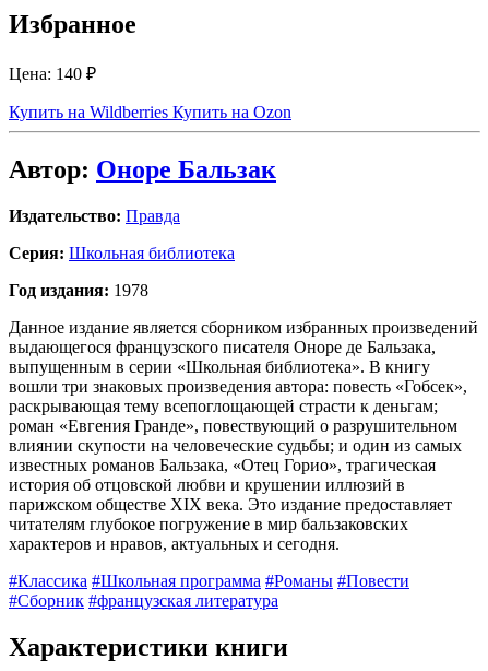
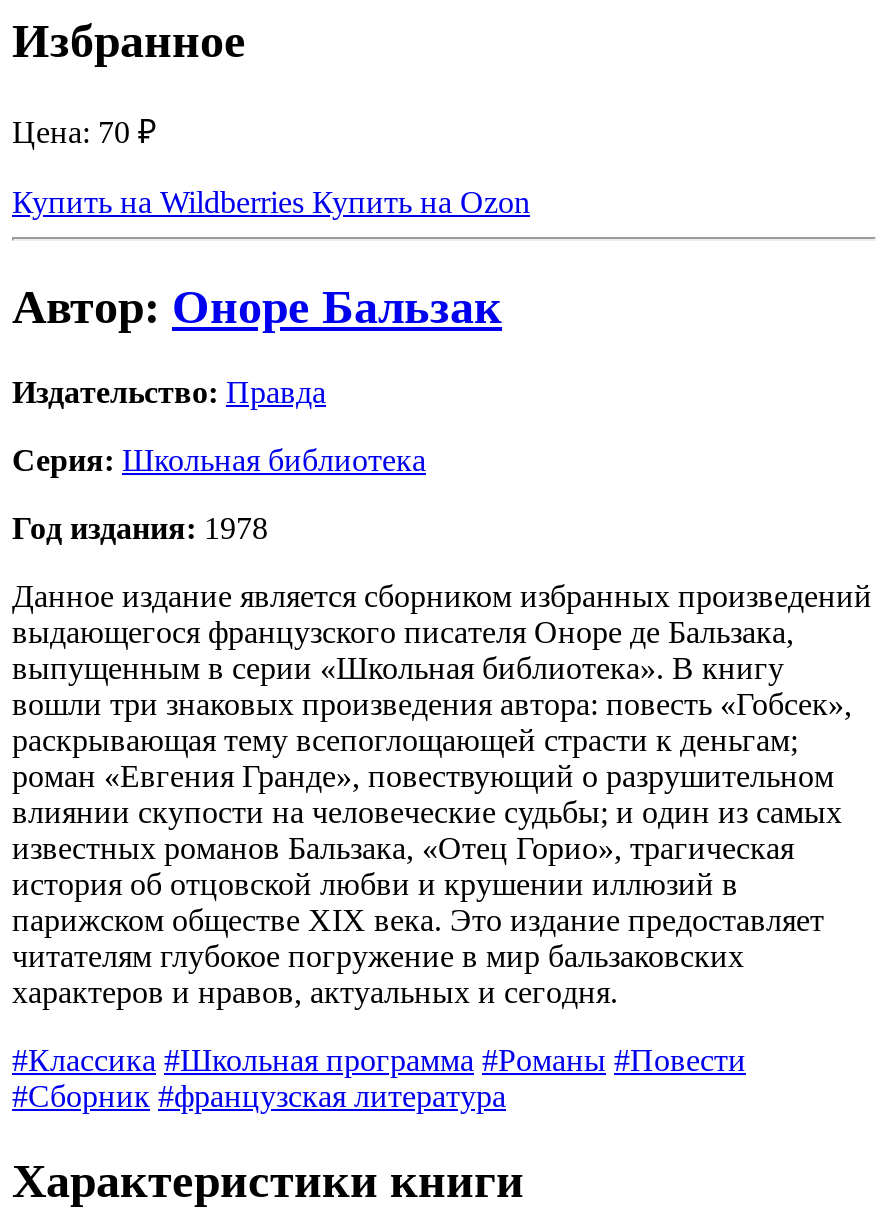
- Цена: 140 ₽
+ Цена: 70 ₽
